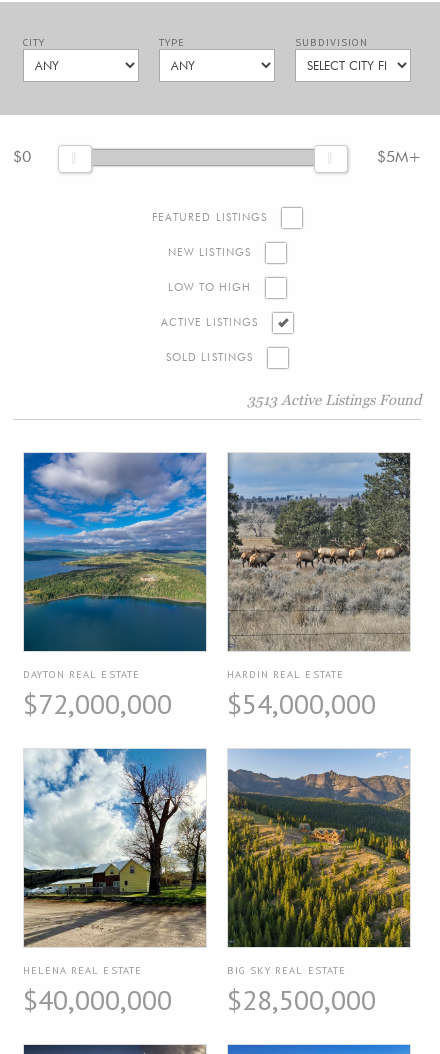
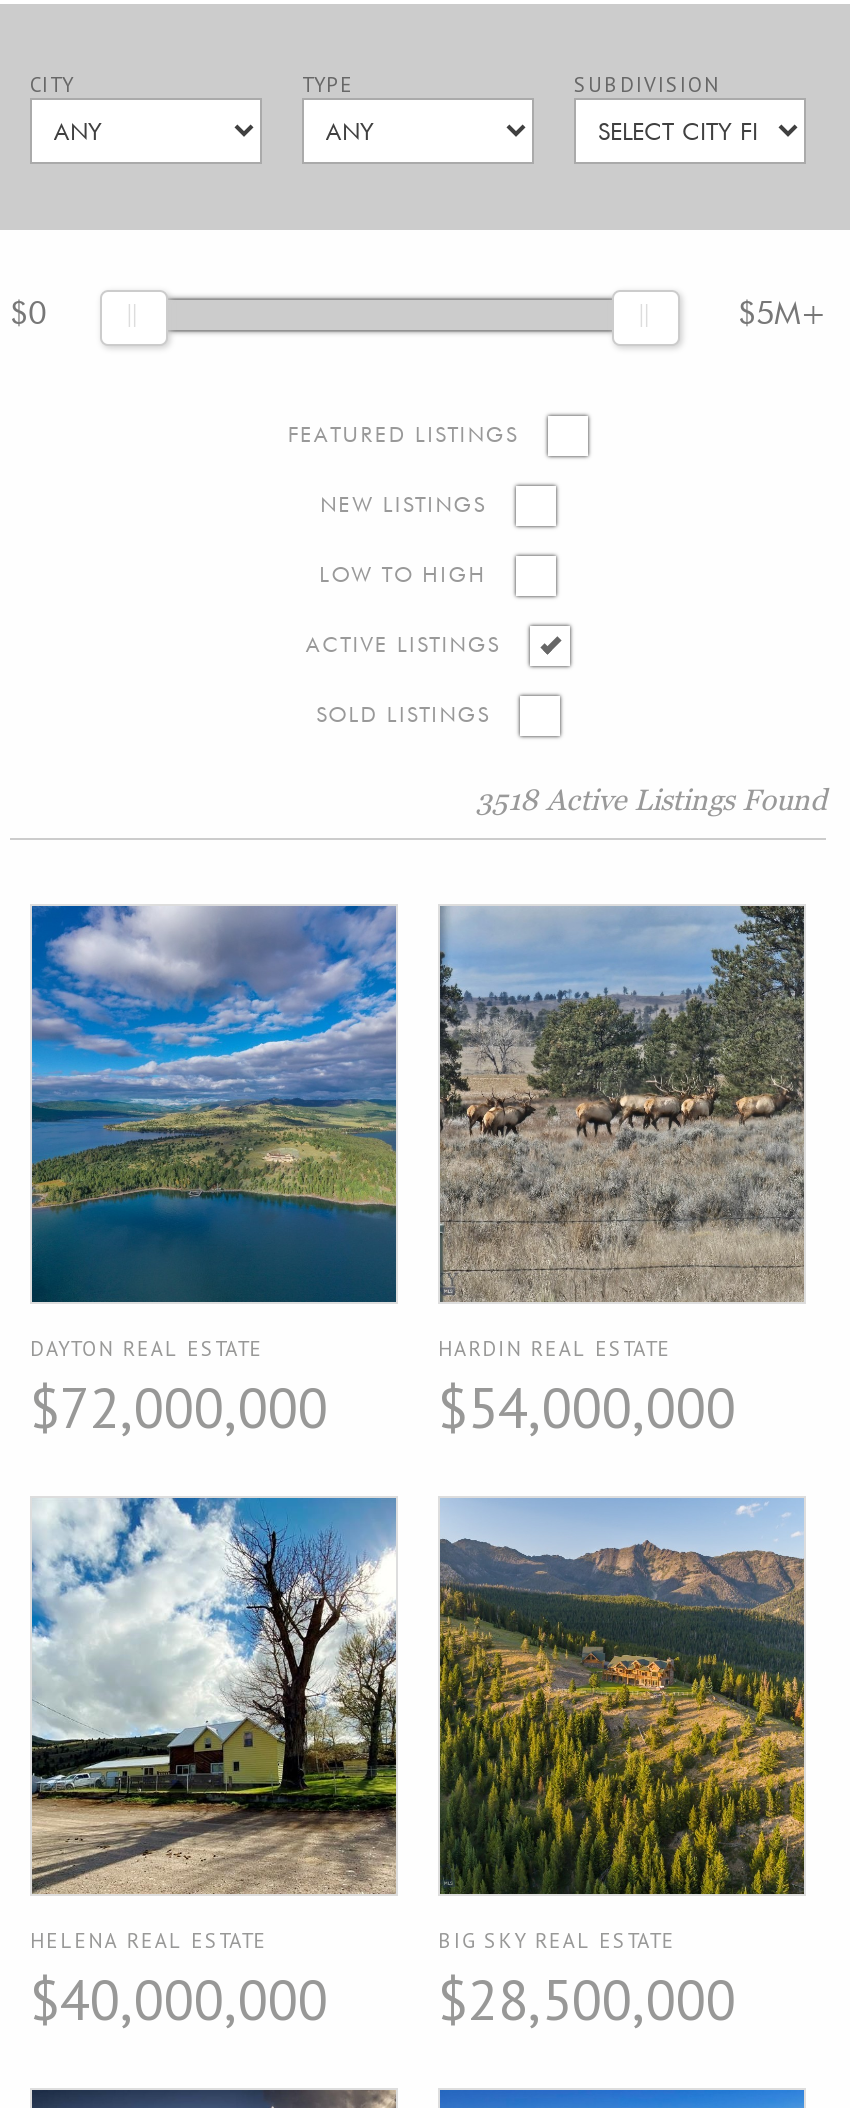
- 3513 Active Listings Found
+ 3518 Active Listings Found
